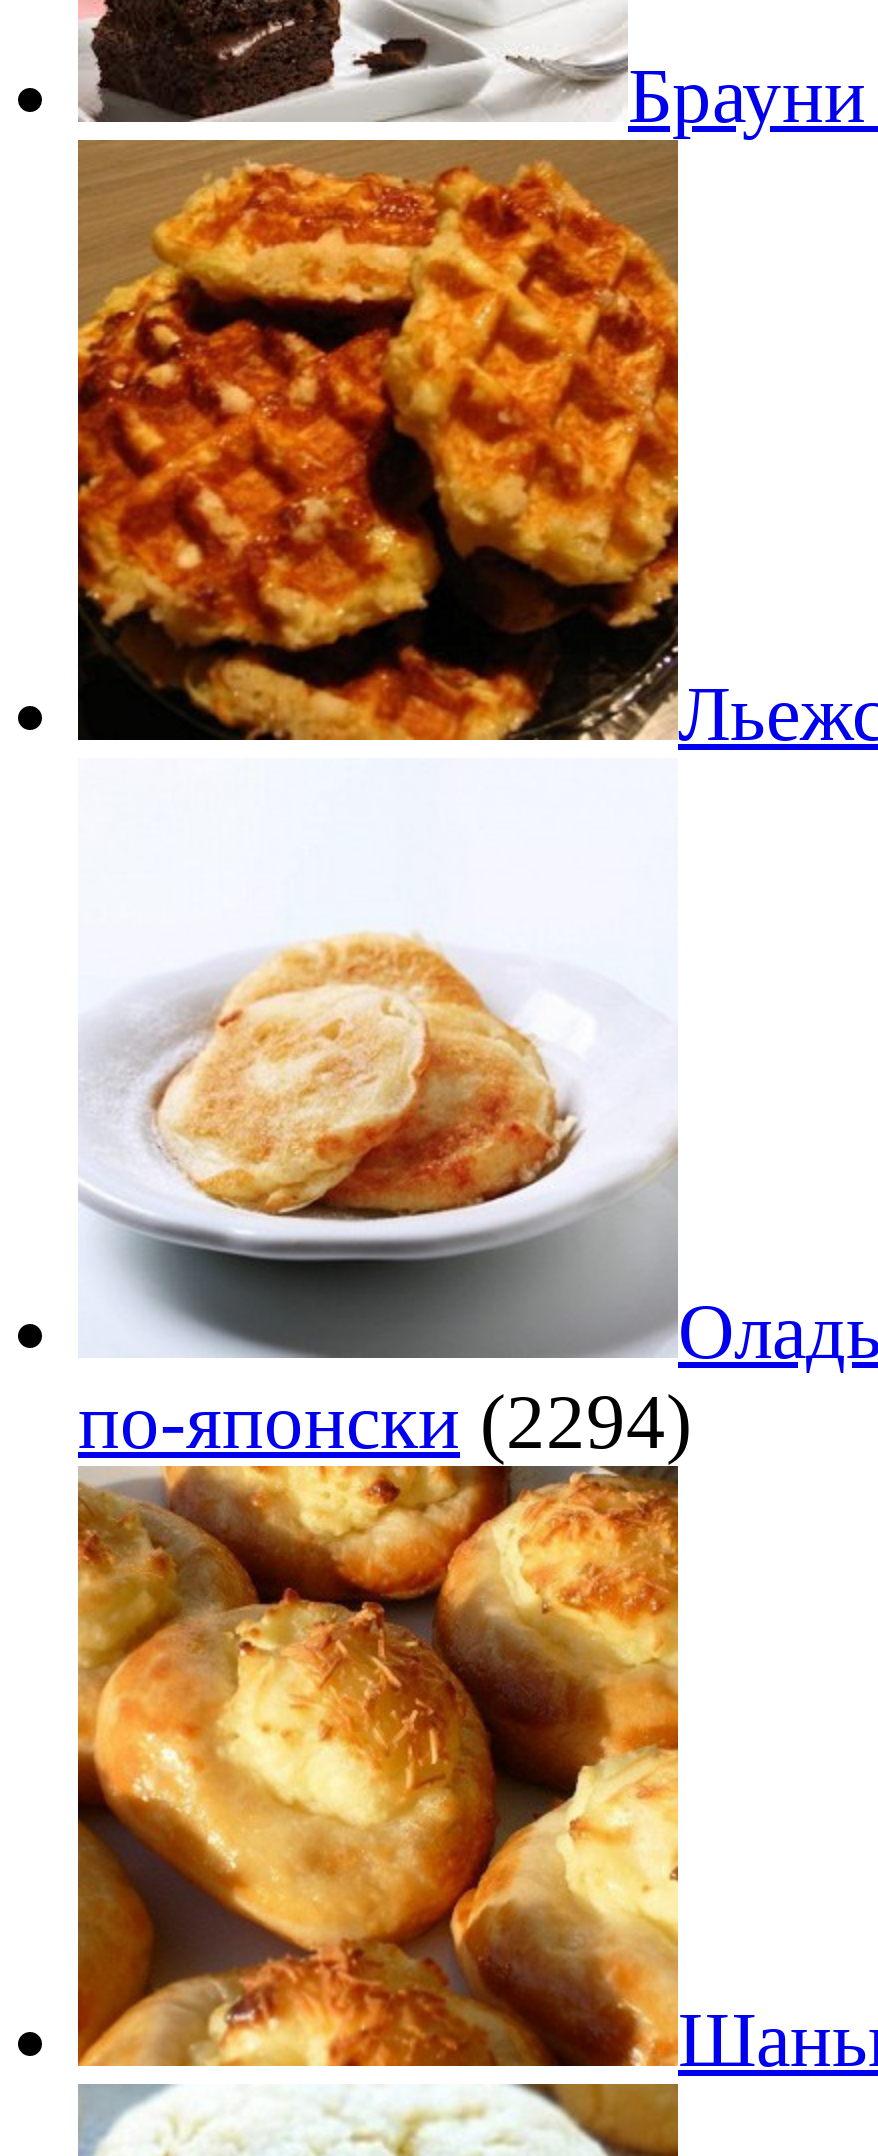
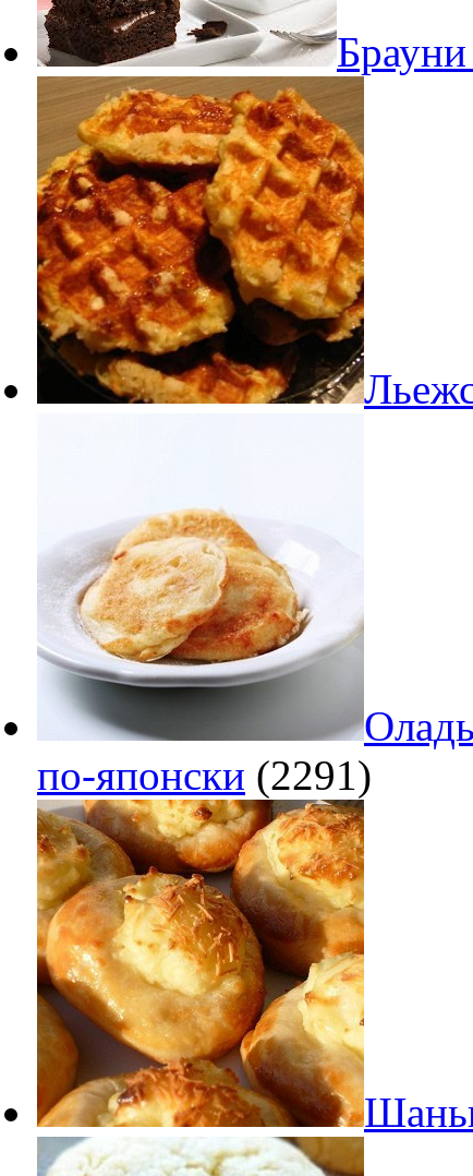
- по‑японски (2294)
+ по‑японски (2291)
